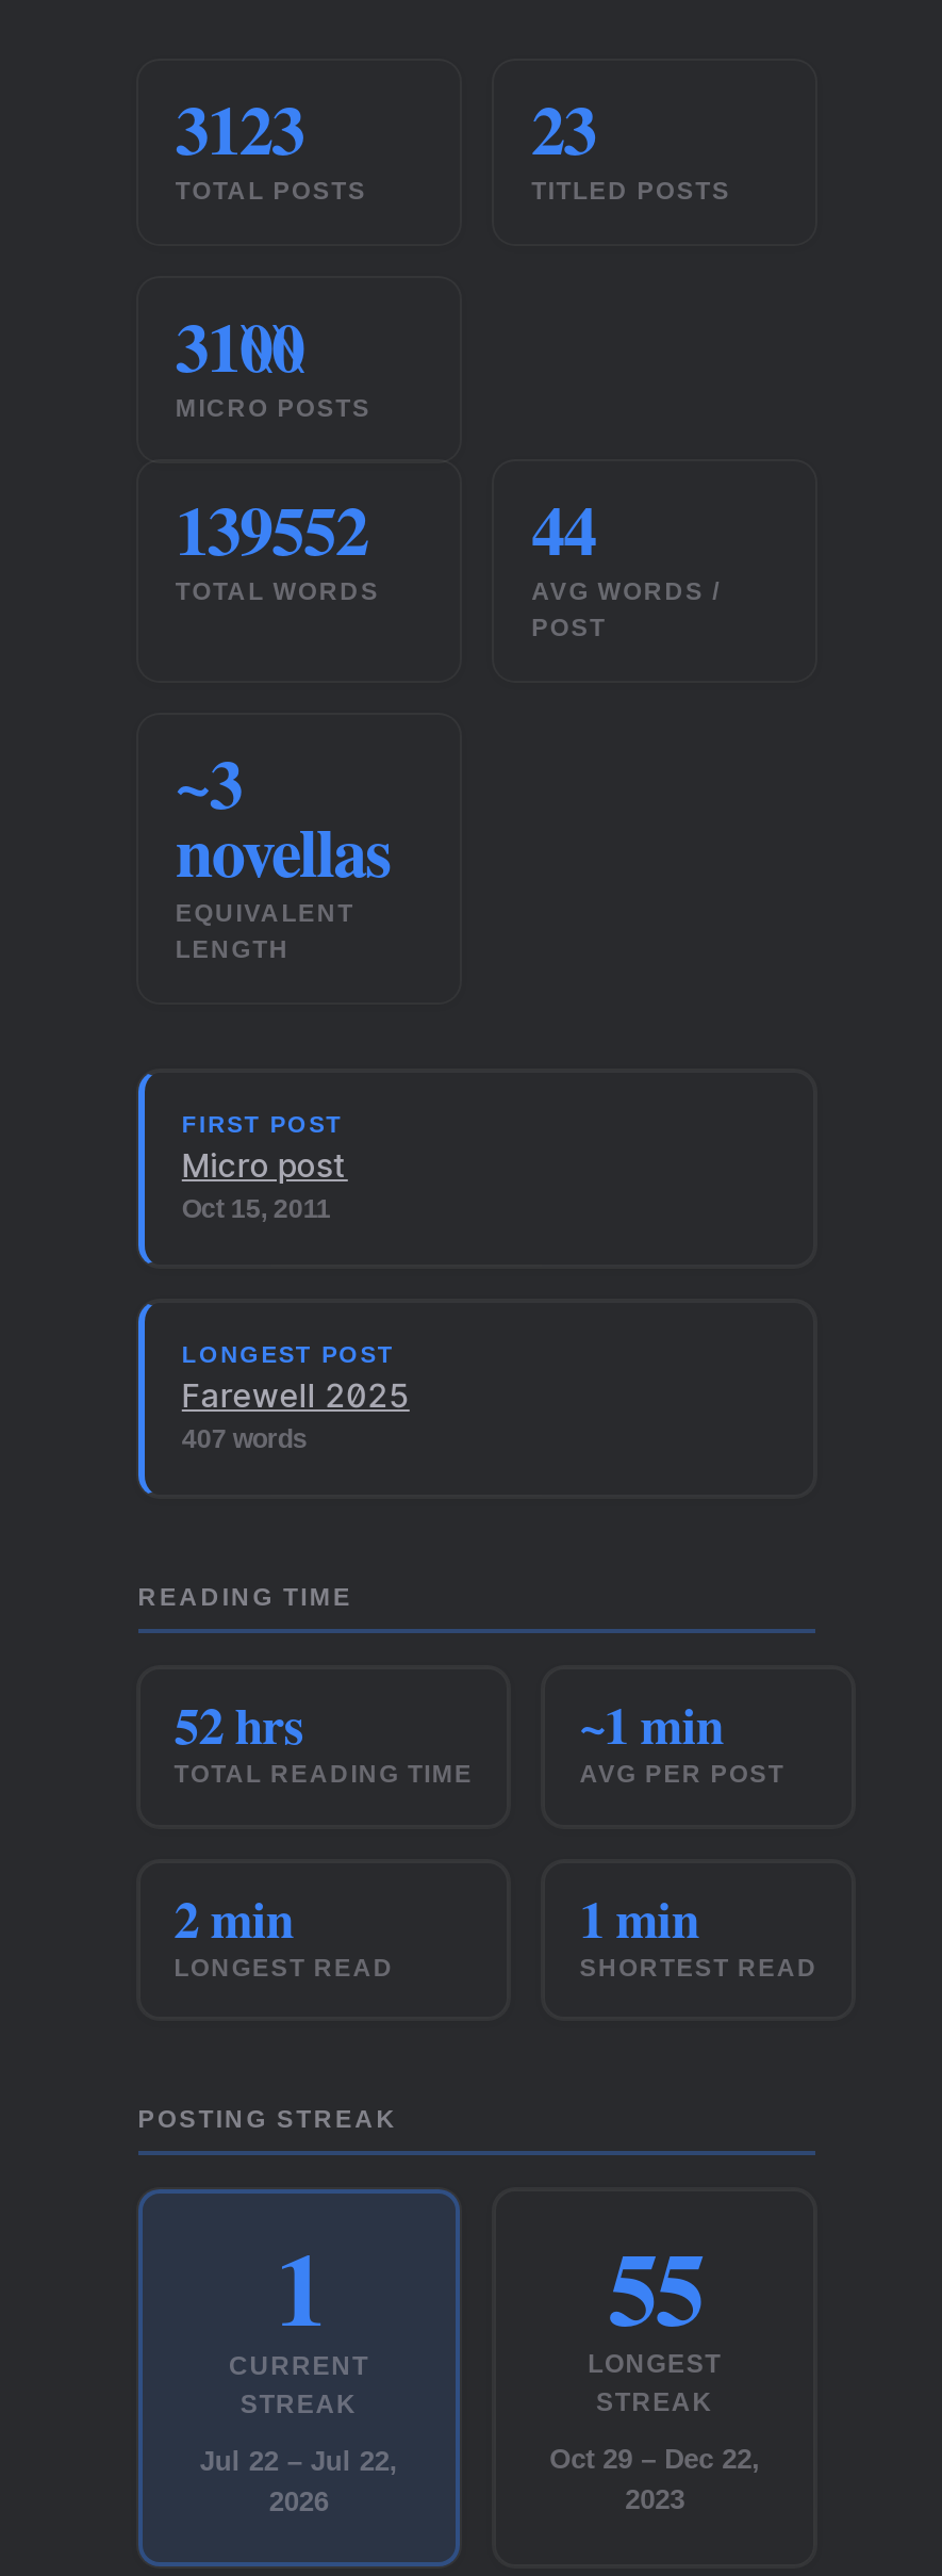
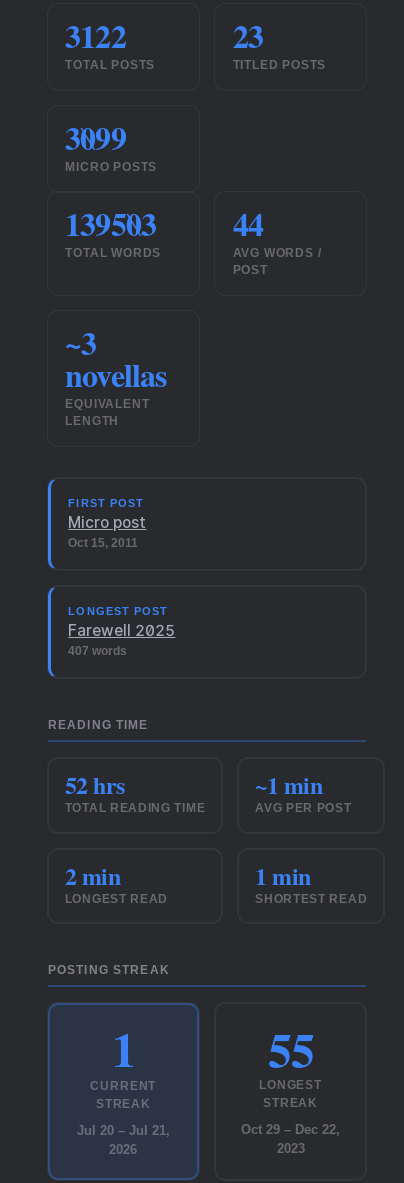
- 3123
+ 3122

- 3100
+ 3099

- 139552 44
+ 139503 44

- Jul 22 – Jul 22,
+ Jul 20 – Jul 21,
